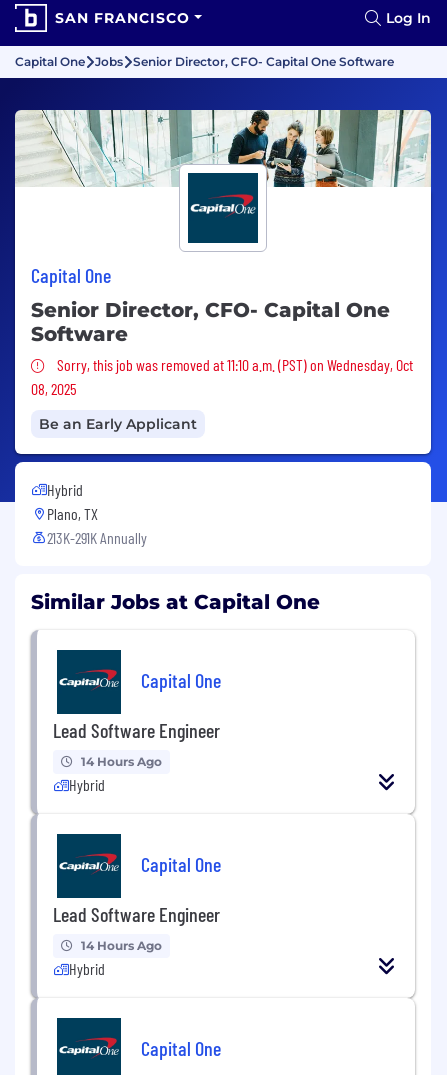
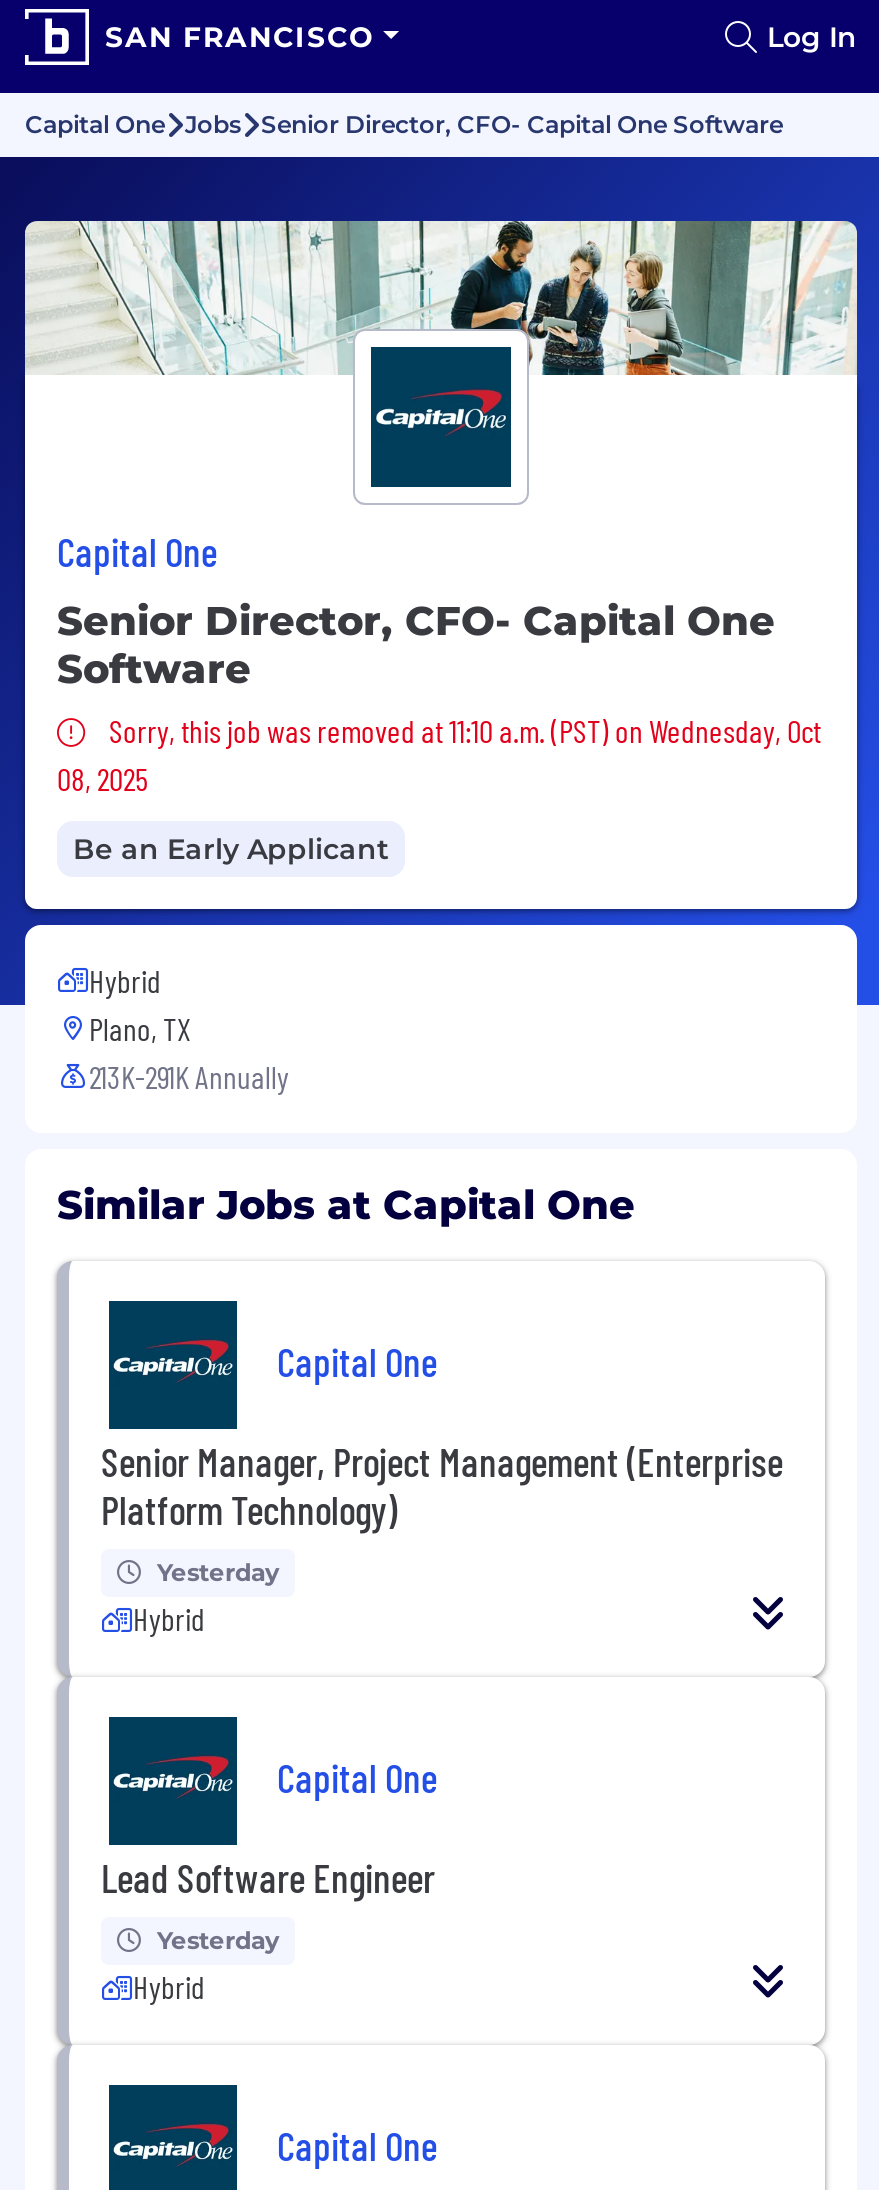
- Lead Software Engineer
+ Senior Manager, Project Management (Enterprise
+ Platform Technology)

- 14 Hours Ago
+ Yesterday

- 14 Hours Ago
+ Yesterday
